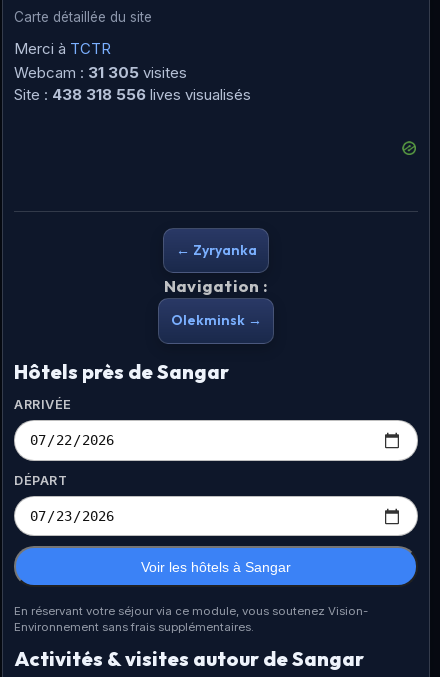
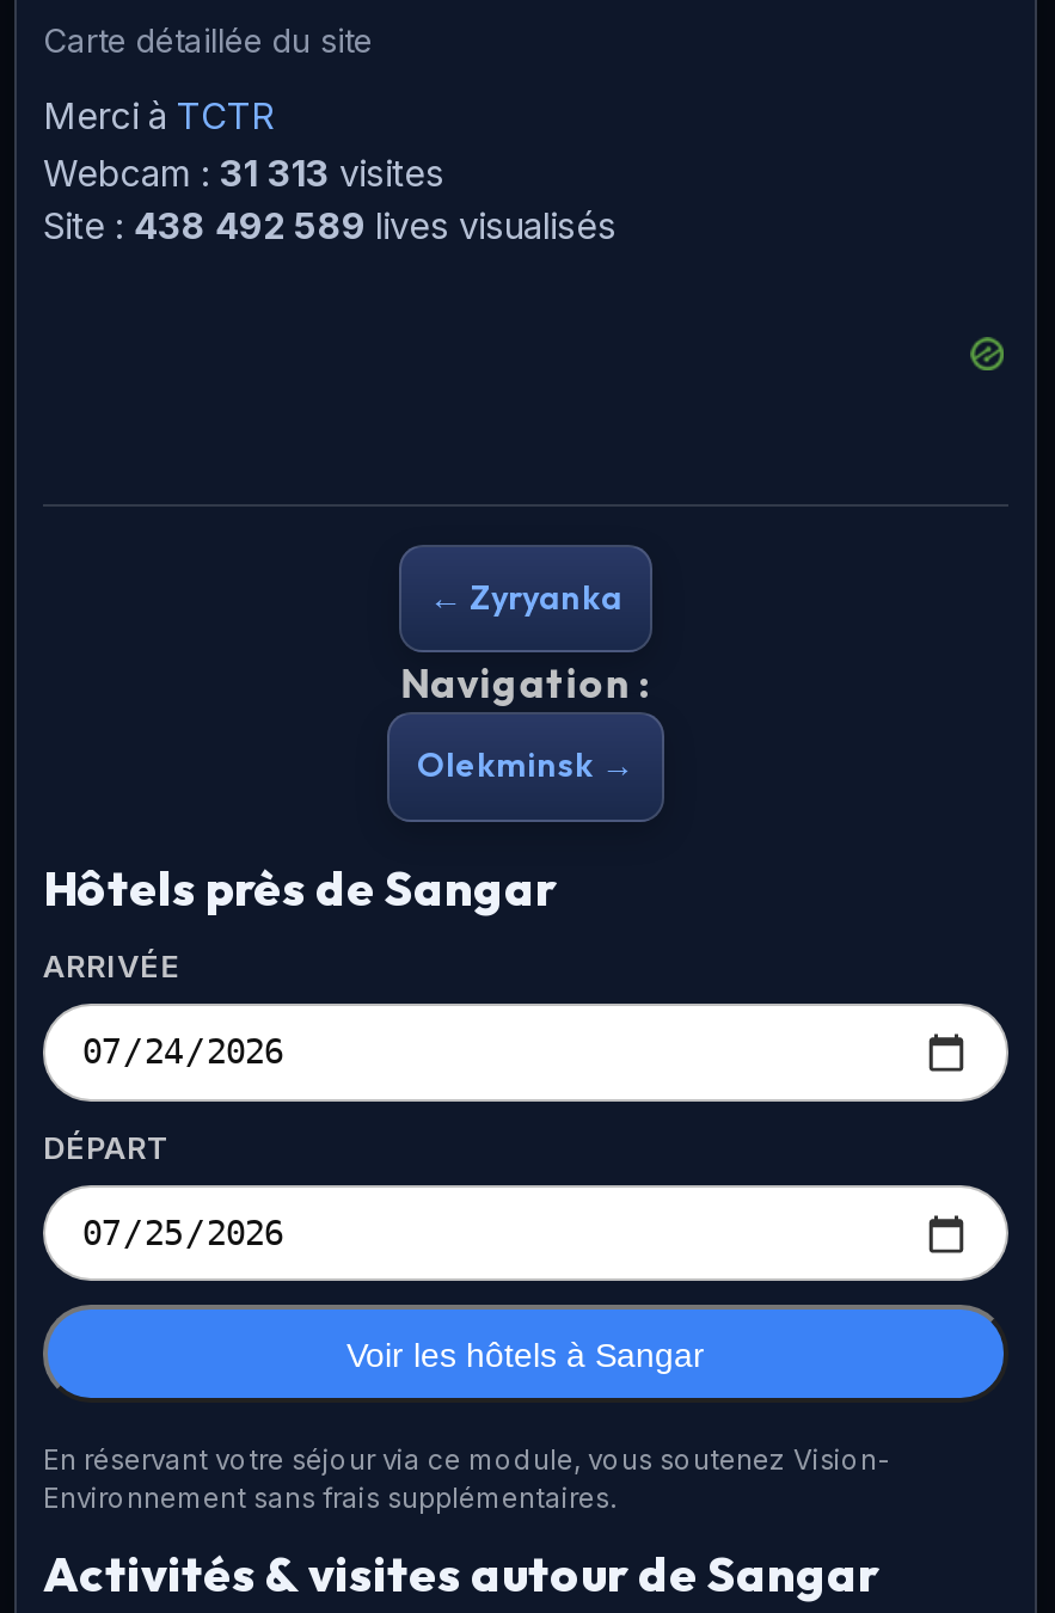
- Webcam : 31 305 visites
+ Webcam : 31 313 visites

- Site : 438 318 556 lives visualisés
+ Site : 438 492 589 lives visualisés
